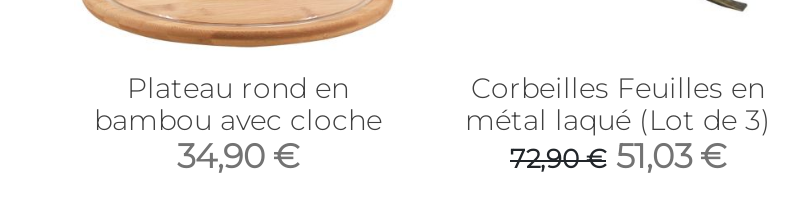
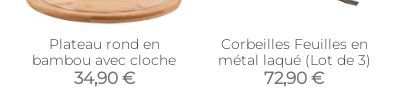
- 72,90 € 51,03 €
+ 72,90 €
